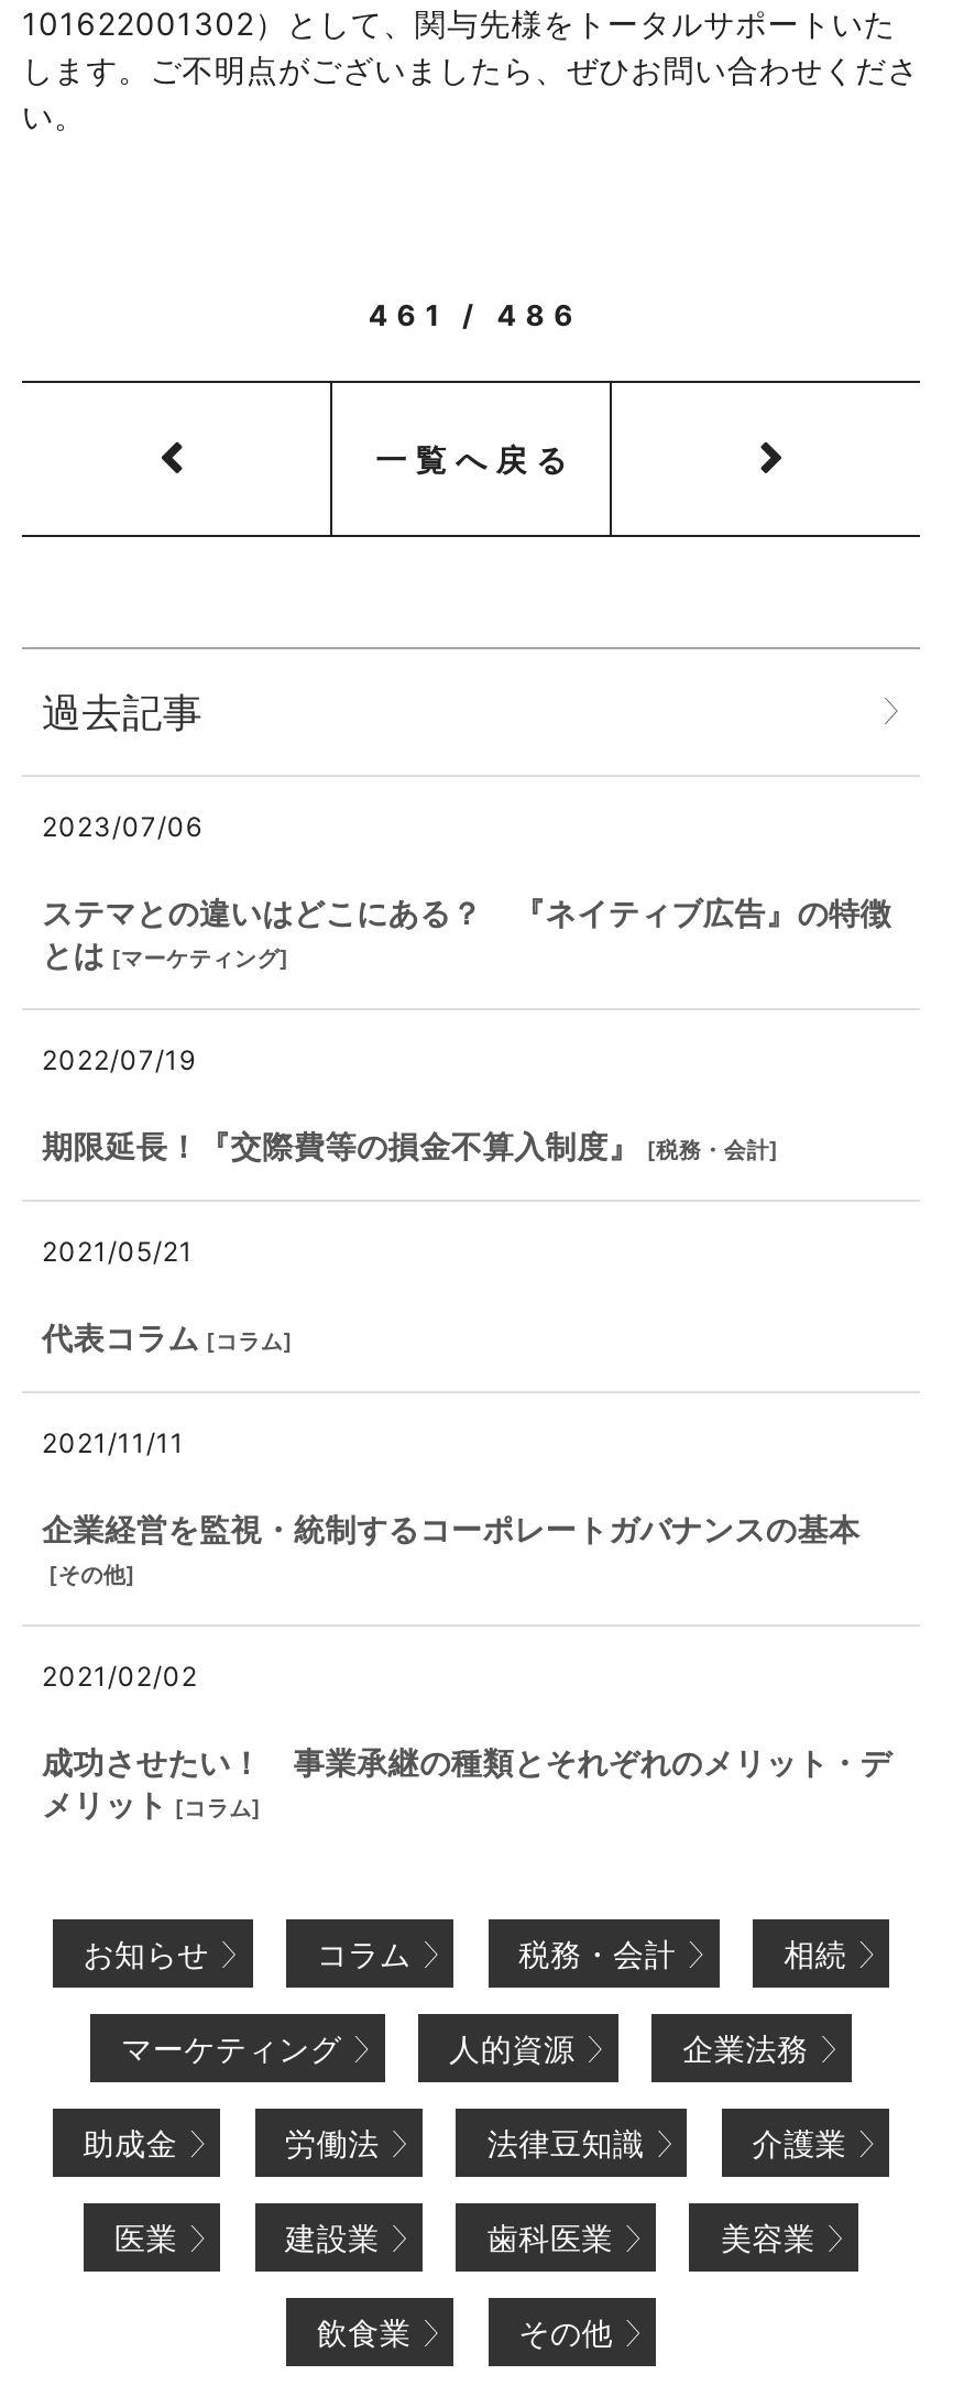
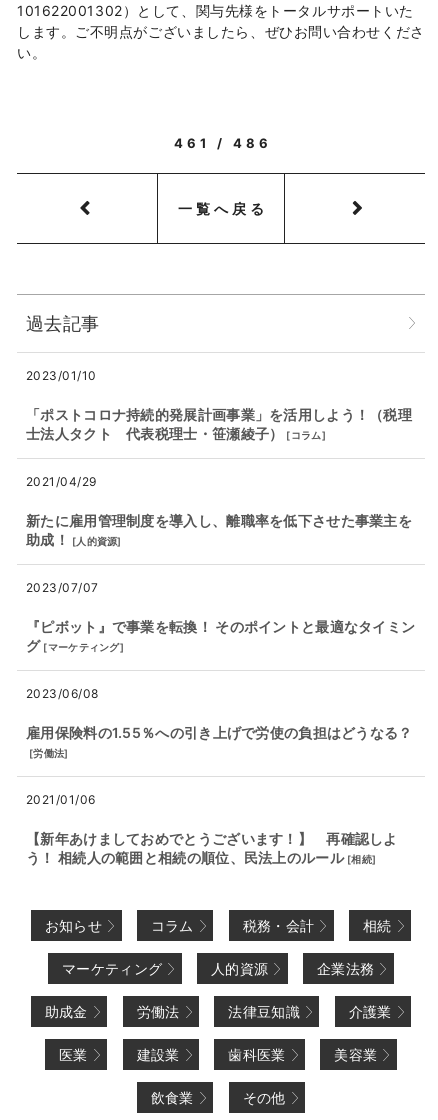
- 2023/07/06
+ 2023/01/10

- ステマとの違いはどこにある？ 『ネイティブ広告』の特徴
- とは [マーケティング]
+ 「ポストコロナ持続的発展計画事業」を活用しよう！（税理
+ 士法人タクト 代表税理士・笹瀬綾子） [コラム]

- 2022/07/19
+ 2021/04/29

- 期限延長！『交際費等の損金不算入制度』 [税務・会計]
+ 新たに雇用管理制度を導入し、離職率を低下させた事業主を
+ 助成！ [人的資源]

- 2021/05/21
+ 2023/07/07

- 代表コラム [コラム]
+ 『ピボット』で事業を転換！ そのポイントと最適なタイミン
+ グ [マーケティング]

- 2021/11/11
+ 2023/06/08

- 企業経営を監視・統制するコーポレートガバナンスの基本
- [その他]
+ 雇用保険料の1.55％への引き上げで労使の負担はどうなる？
+ [労働法]

- 2021/02/02
+ 2021/01/06

- 成功させたい！ 事業承継の種類とそれぞれのメリット・デ
- メリット [コラム]
+ 【新年あけましておめでとうございます！】 再確認しよ
+ う！ 相続人の範囲と相続の順位、民法上のルール [相続]
